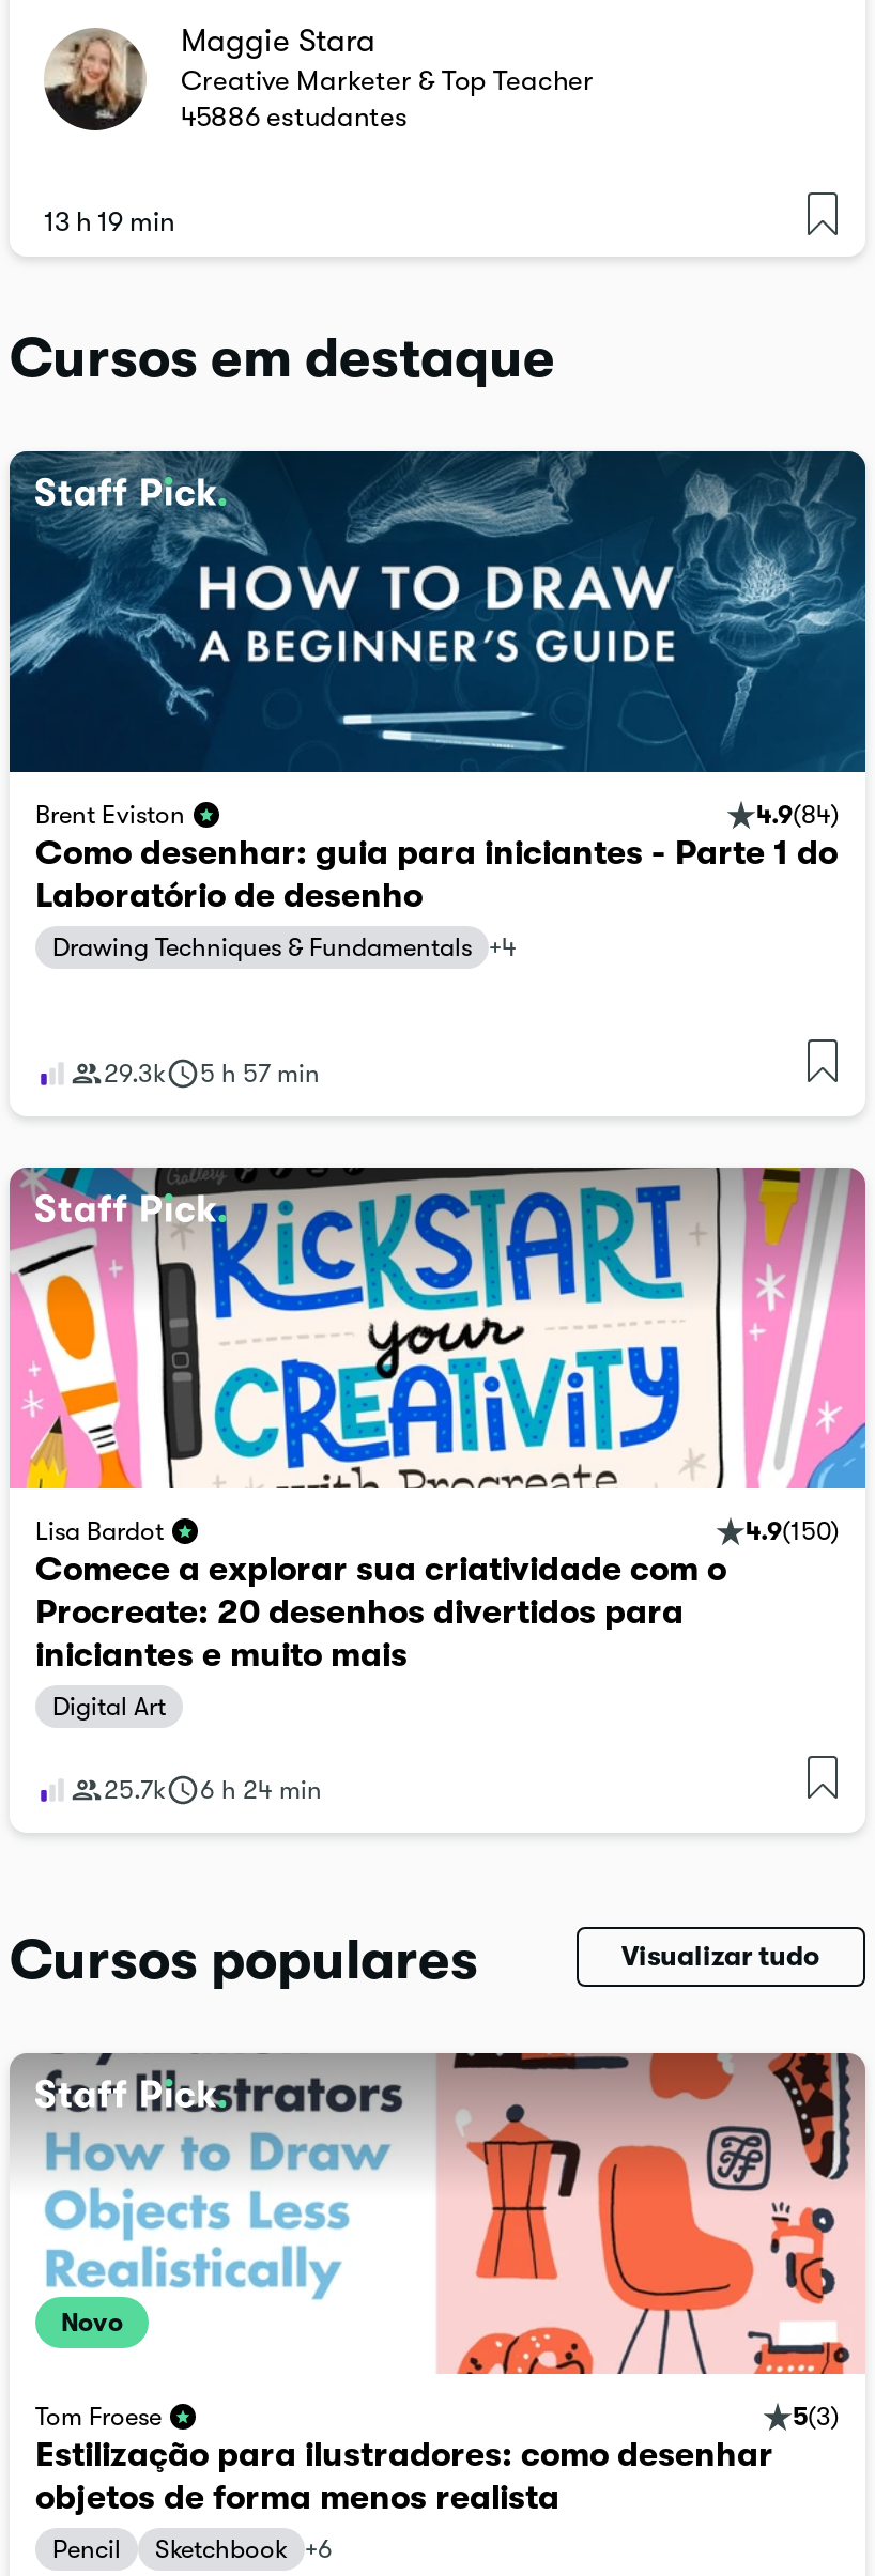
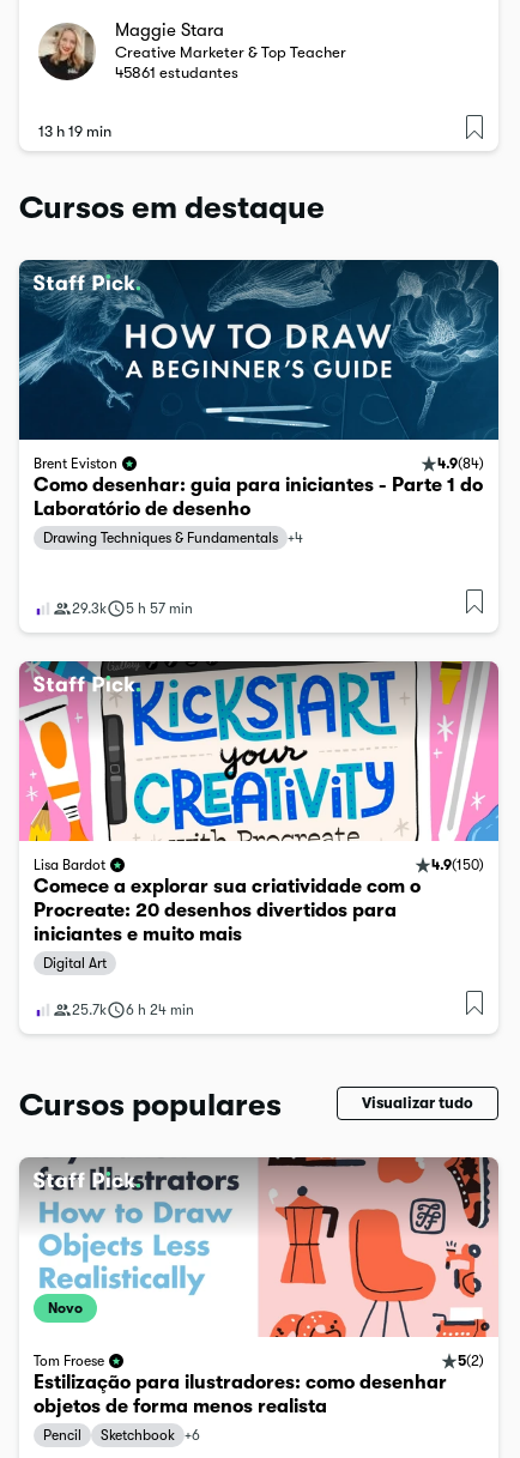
- 45886 estudantes
+ 45861 estudantes

- 5(3)
+ 5(2)
